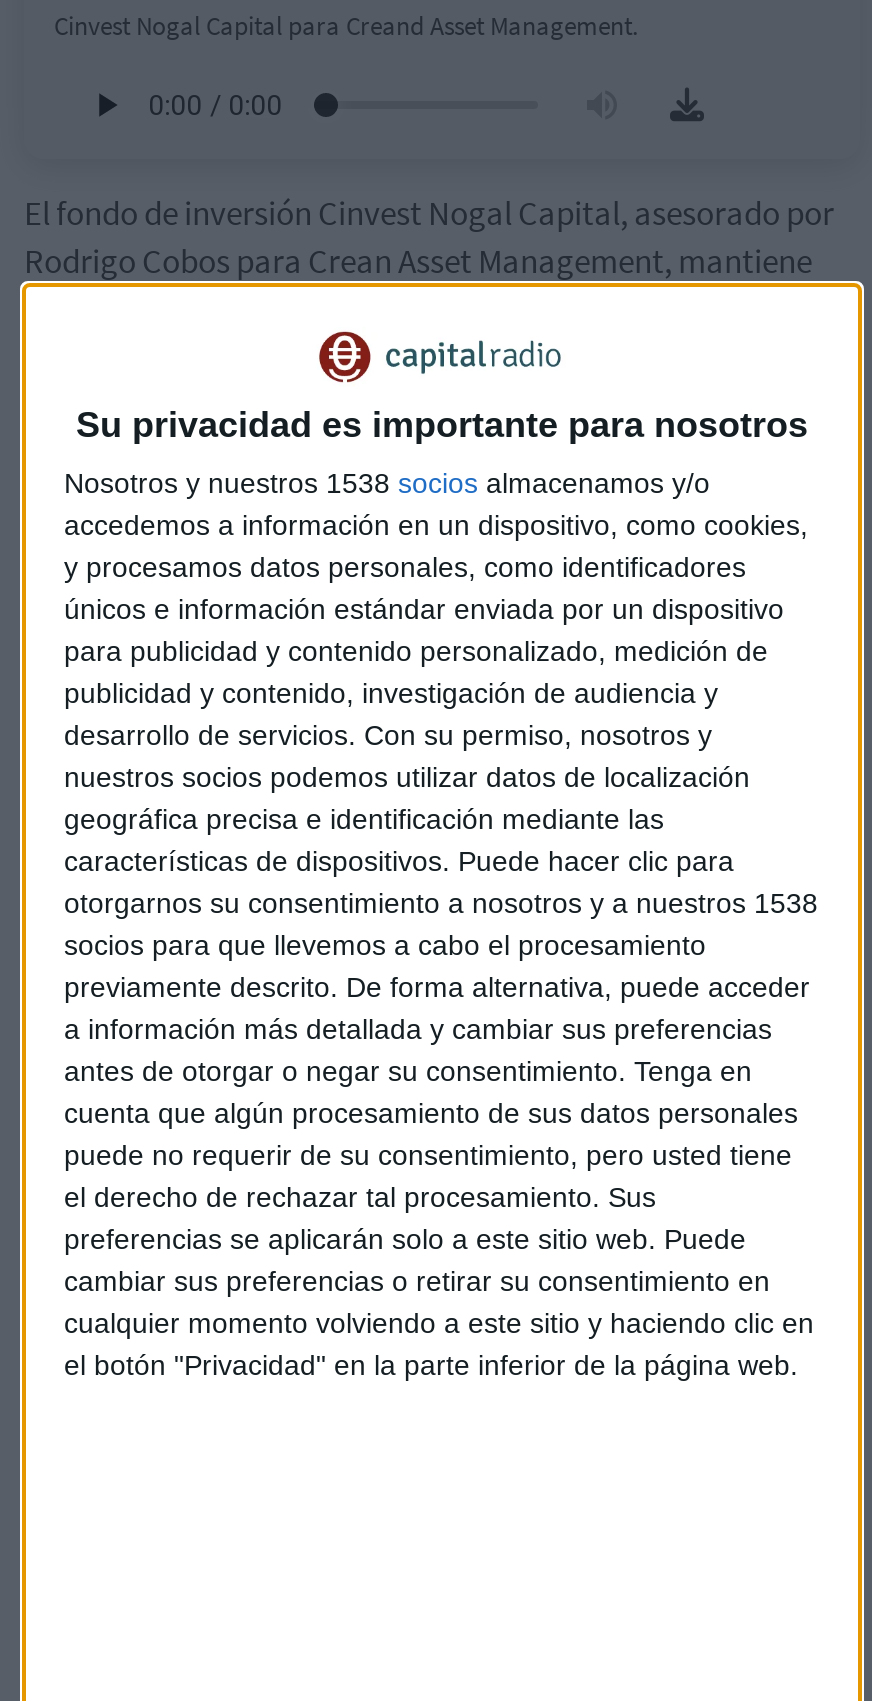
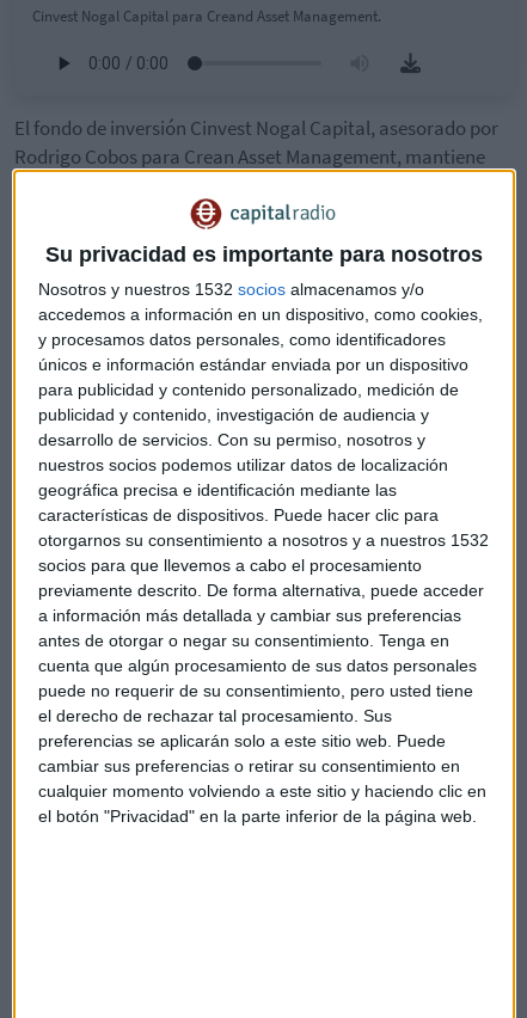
- Nosotros y nuestros 1538 socios almacenamos y/o
+ Nosotros y nuestros 1532 socios almacenamos y/o

- otorgarnos su consentimiento a nosotros y a nuestros 1538
+ otorgarnos su consentimiento a nosotros y a nuestros 1532
